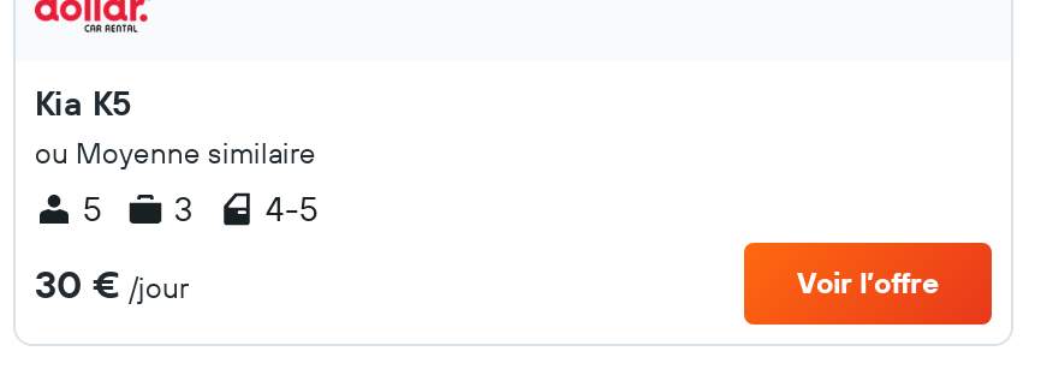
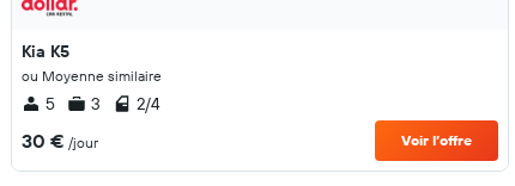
- 5 3 4-5
+ 5 3 2/4
